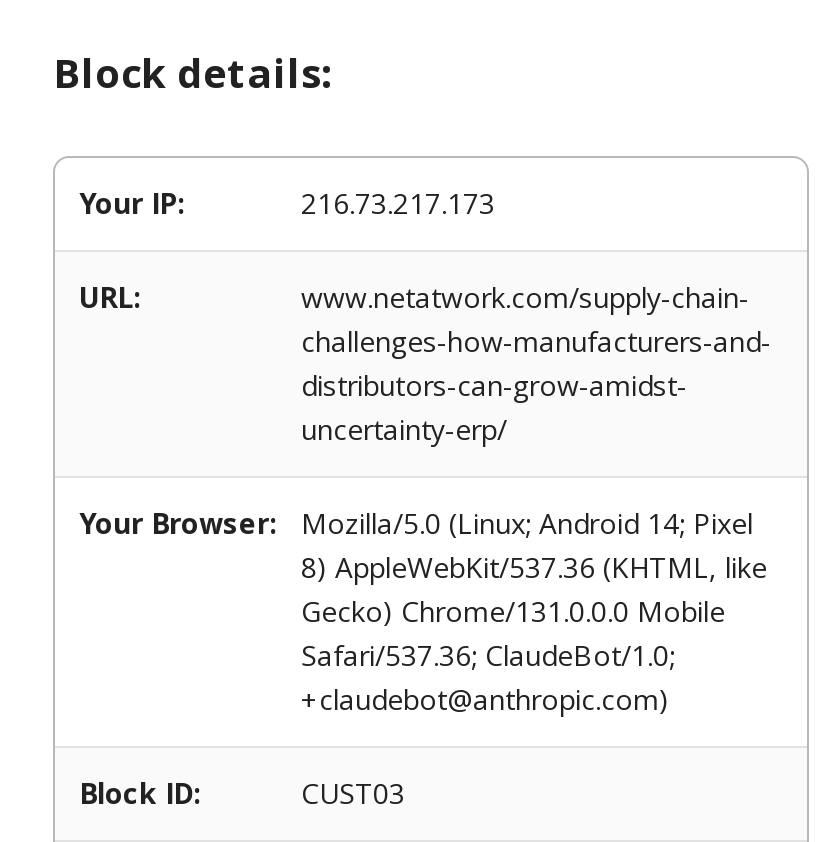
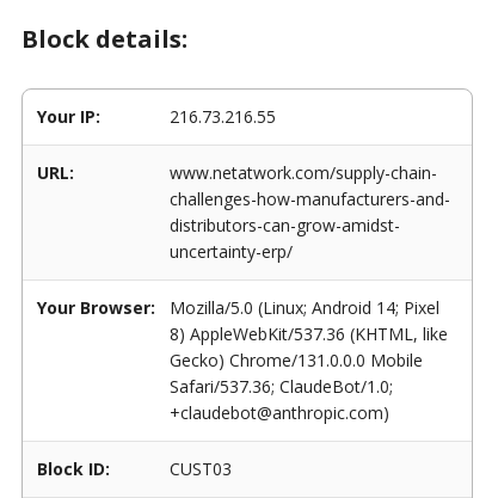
- 216.73.217.173
+ 216.73.216.55
